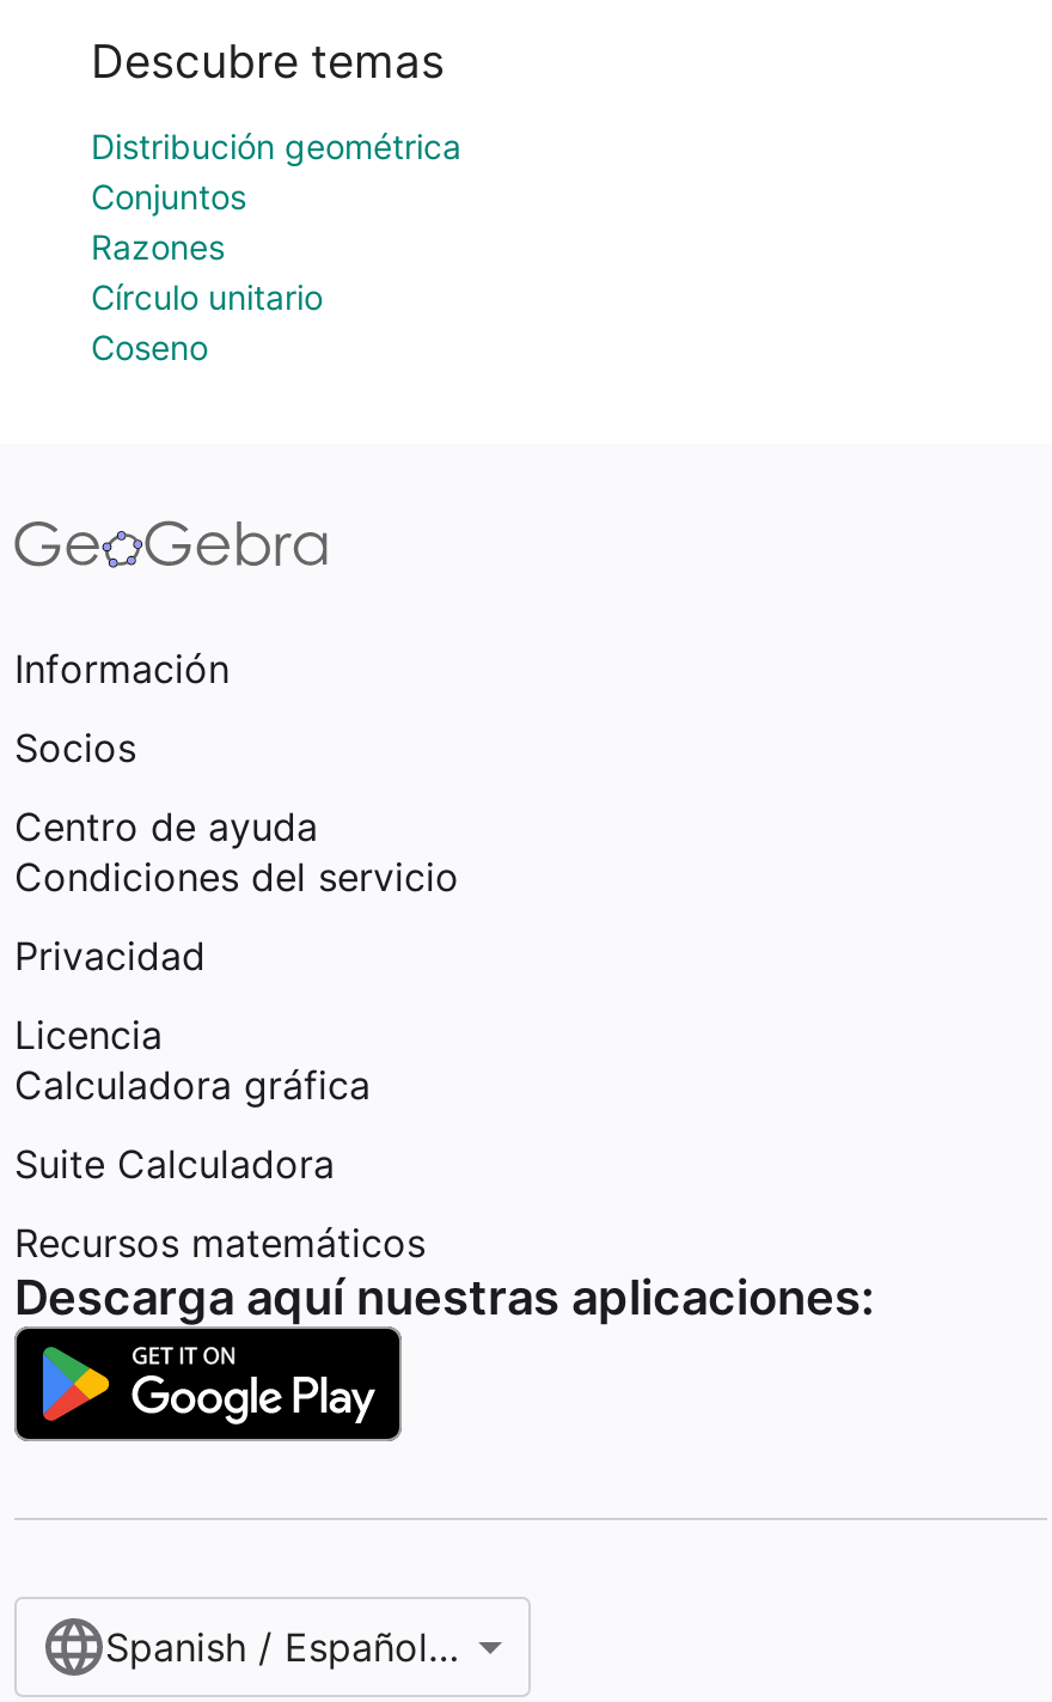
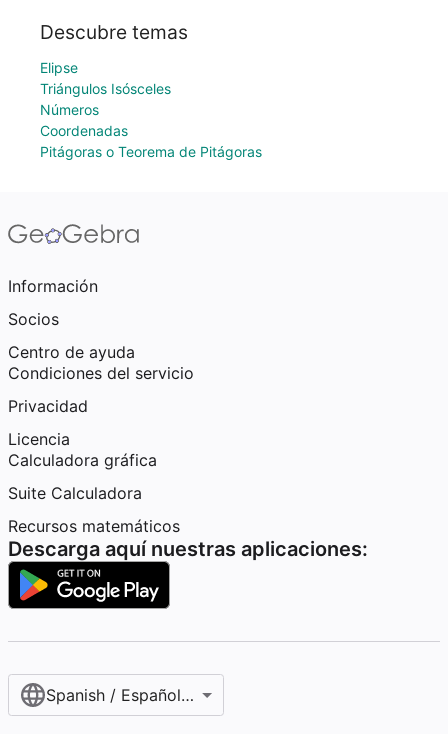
- Distribución geométrica
- Conjuntos
- Razones
- Círculo unitario
- Coseno
+ Elipse
+ Triángulos Isósceles
+ Números
+ Coordenadas
+ Pitágoras o Teorema de Pitágoras
